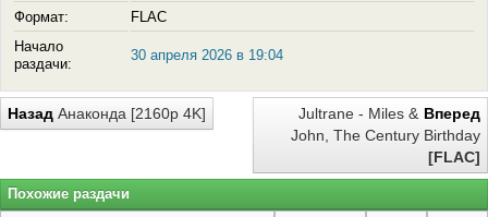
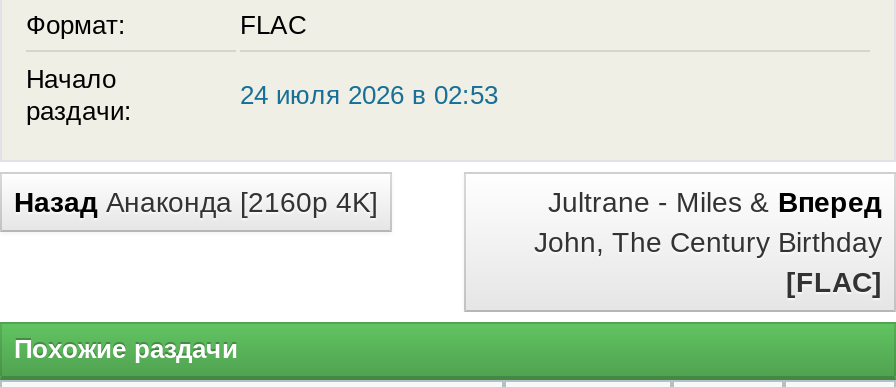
- 30 апреля 2026 в 19:04
+ 24 июля 2026 в 02:53
